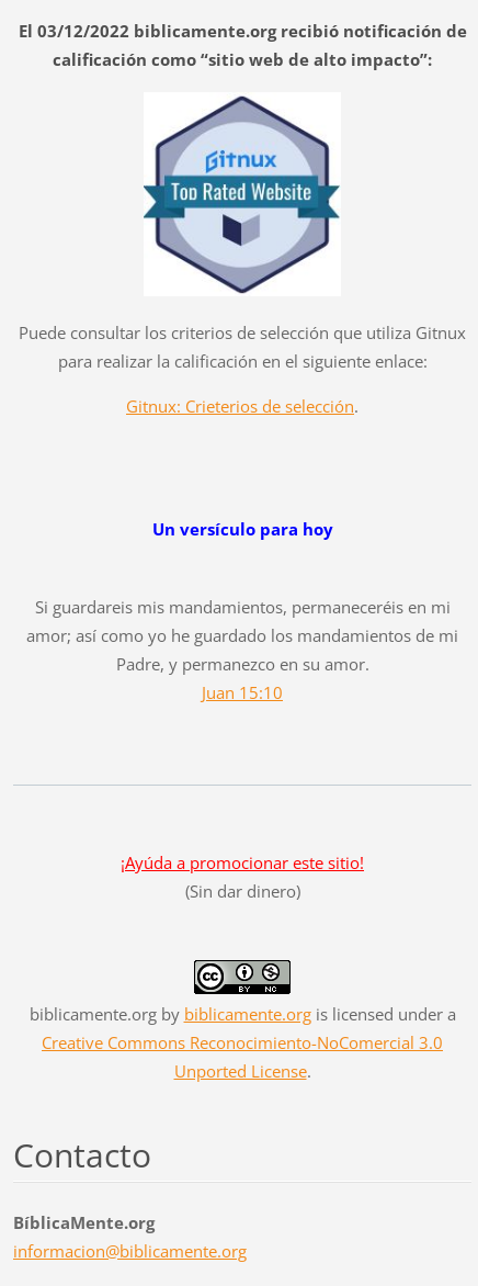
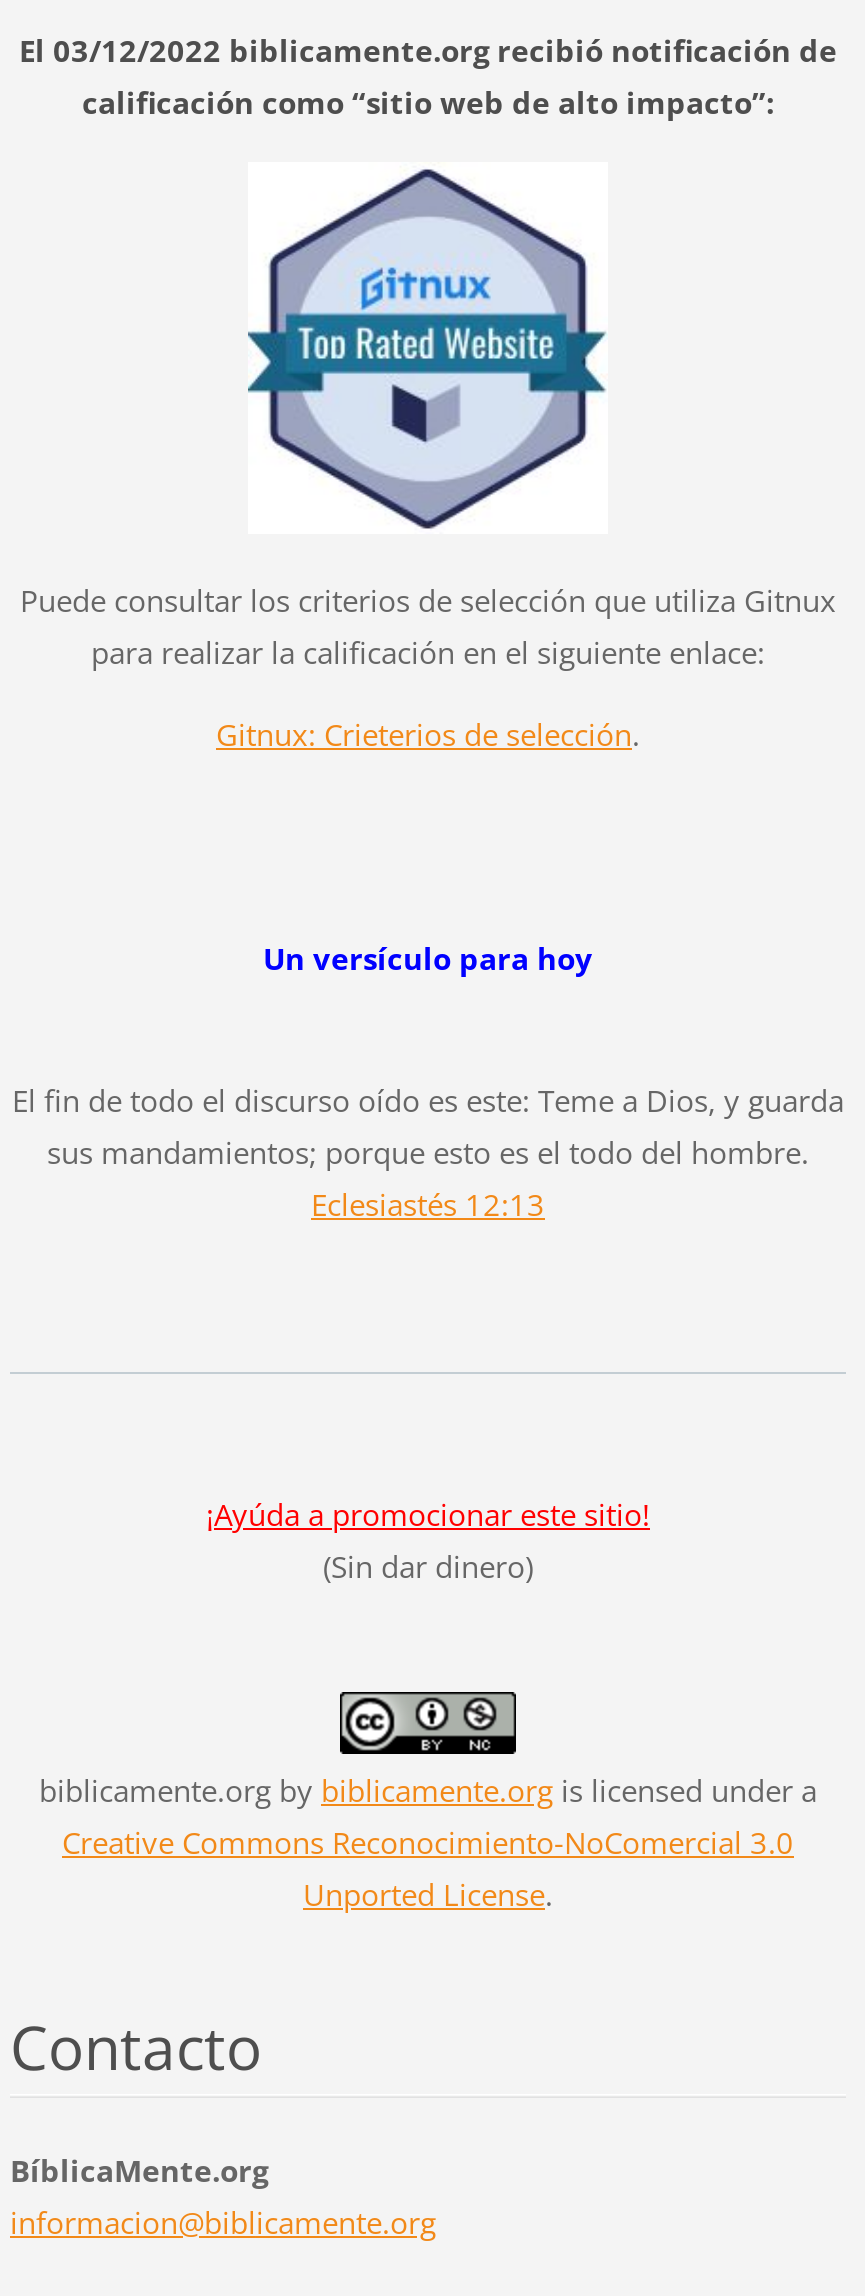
- Si guardareis mis mandamientos, permaneceréis en mi
- amor; así como yo he guardado los mandamientos de mi
- Padre, y permanezco en su amor.
- Juan 15:10
+ El fin de todo el discurso oído es este: Teme a Dios, y guarda
+ sus mandamientos; porque esto es el todo del hombre.
+ Eclesiastés 12:13
